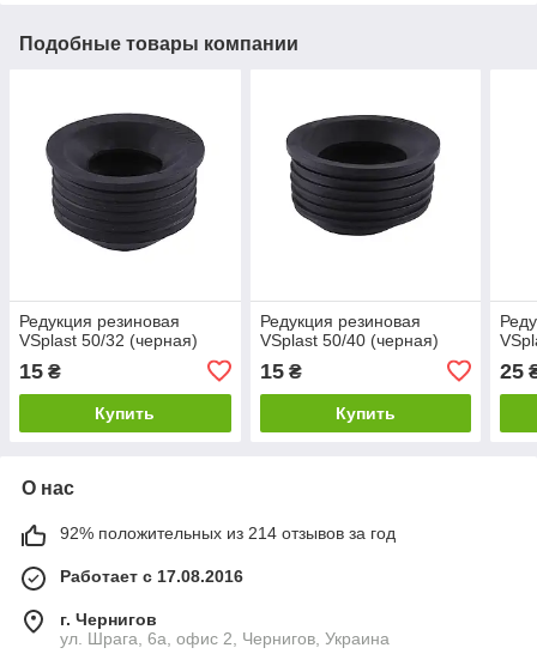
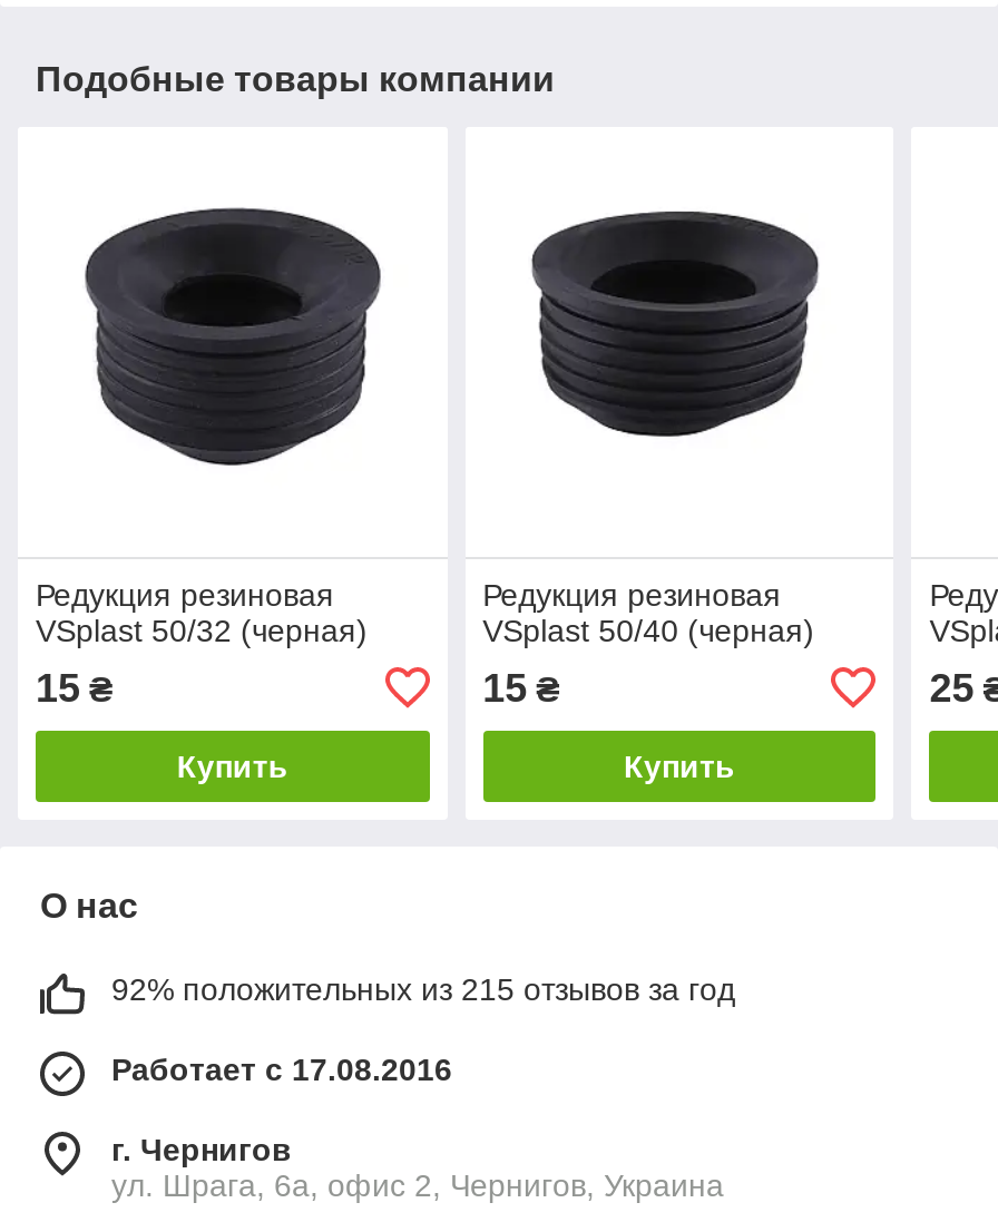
- 92% положительных из 214 отзывов за год
+ 92% положительных из 215 отзывов за год
